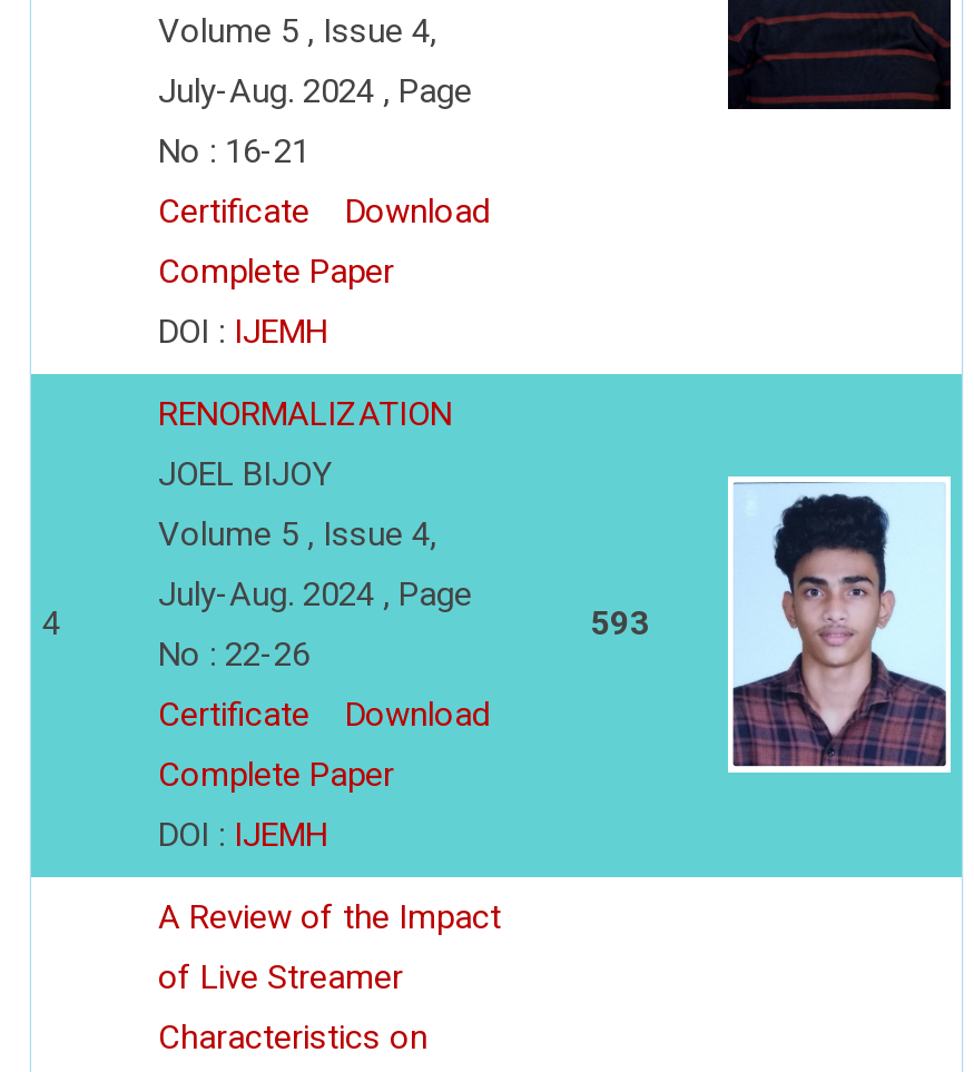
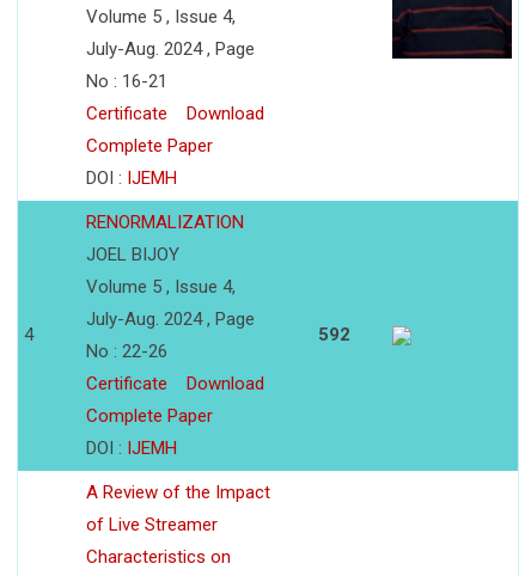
- [image]

- 593
+ 592
